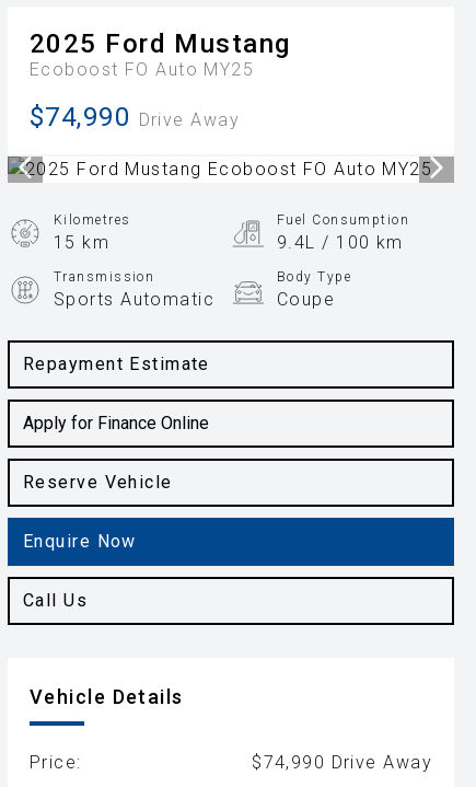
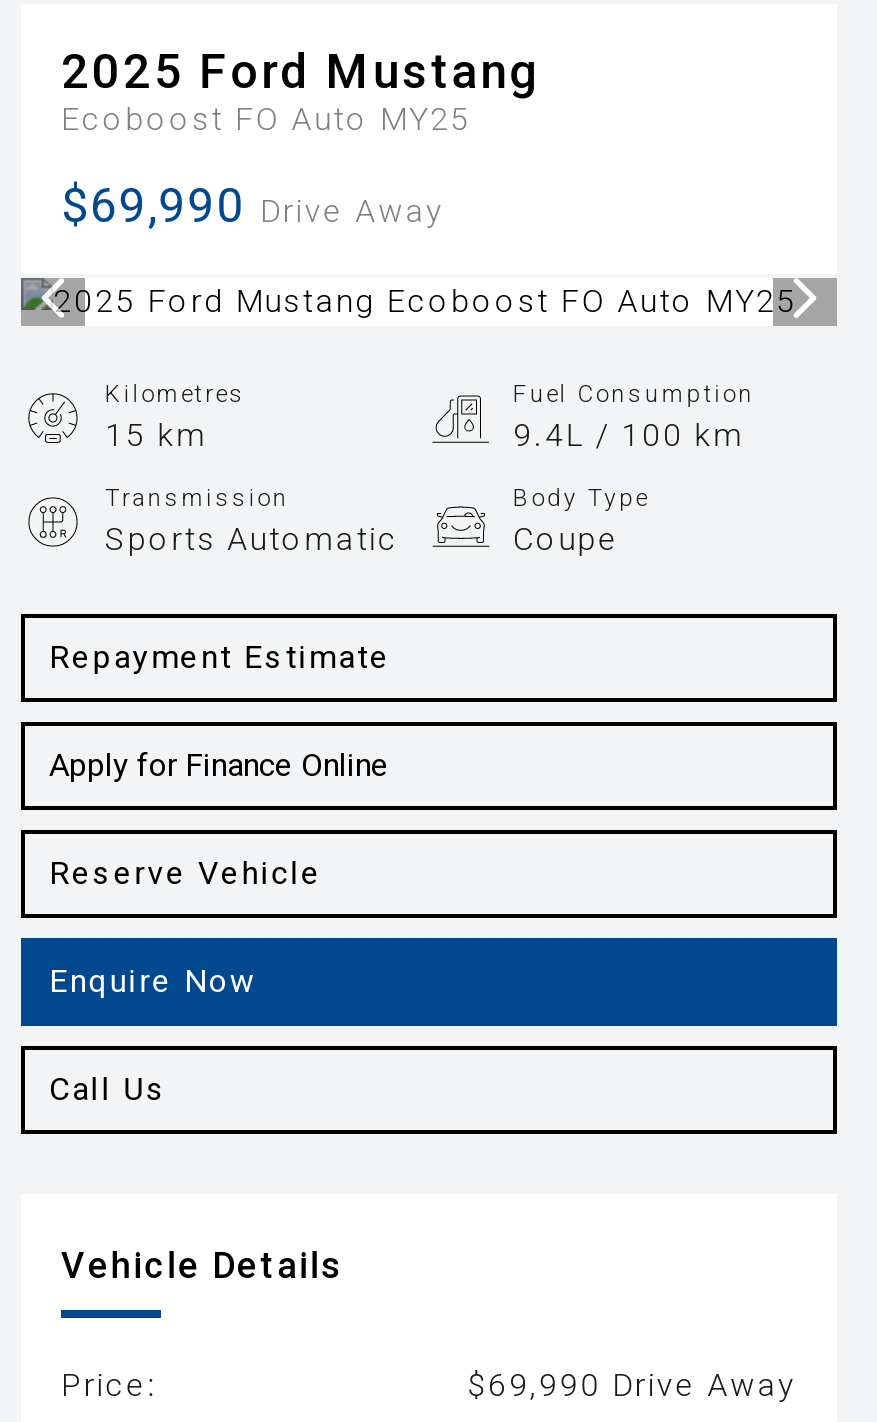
- $74,990 Drive Away
+ $69,990 Drive Away

- $74,990 Drive Away
+ $69,990 Drive Away
